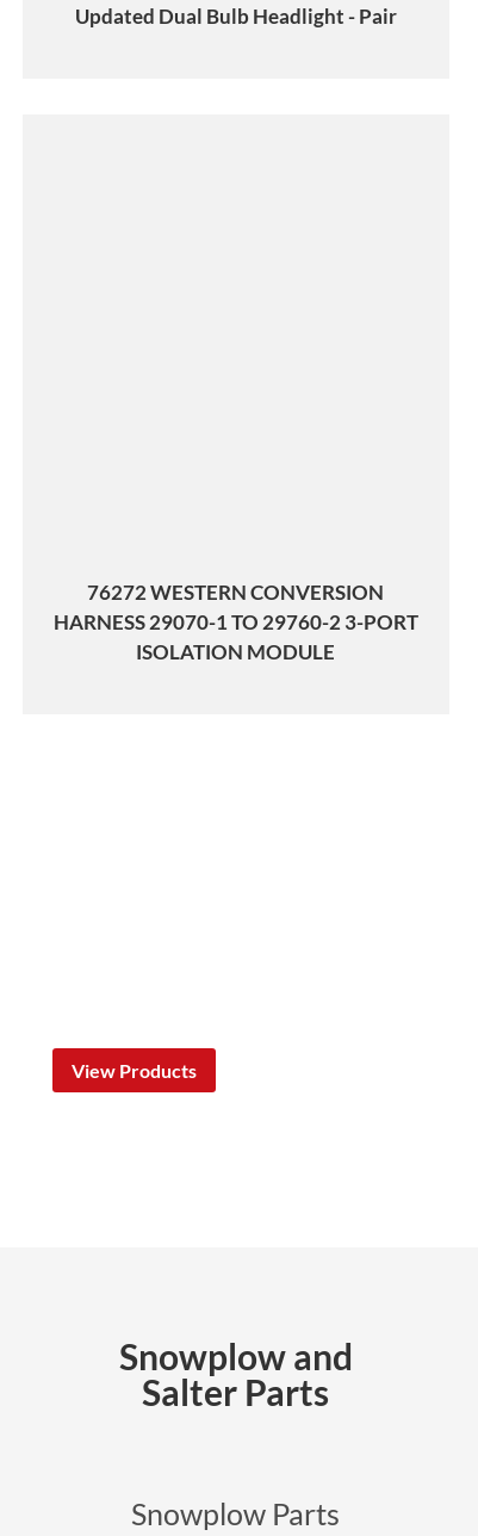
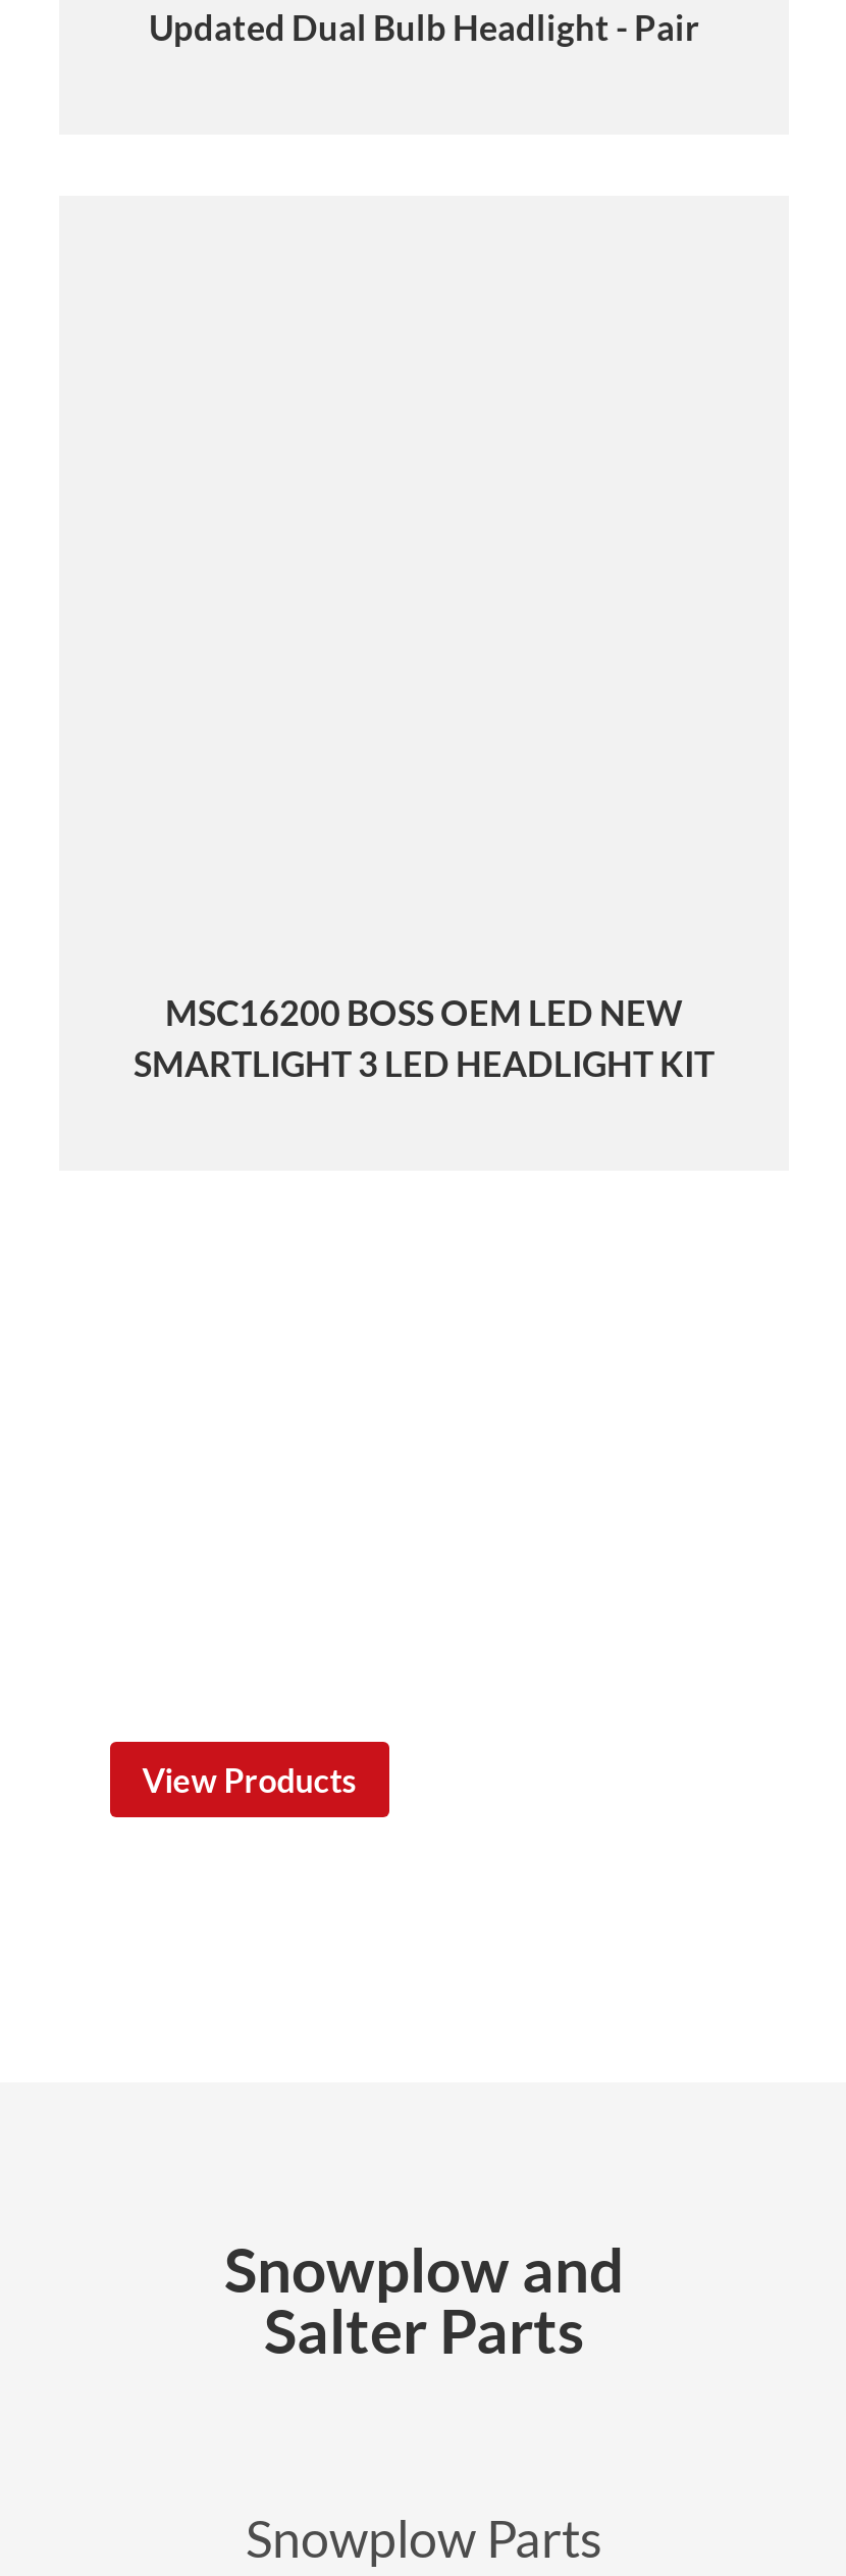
- 76272 WESTERN CONVERSION
- HARNESS 29070-1 TO 29760-2 3-PORT
- ISOLATION MODULE
+ MSC16200 BOSS OEM LED NEW
+ SMARTLIGHT 3 LED HEADLIGHT KIT
